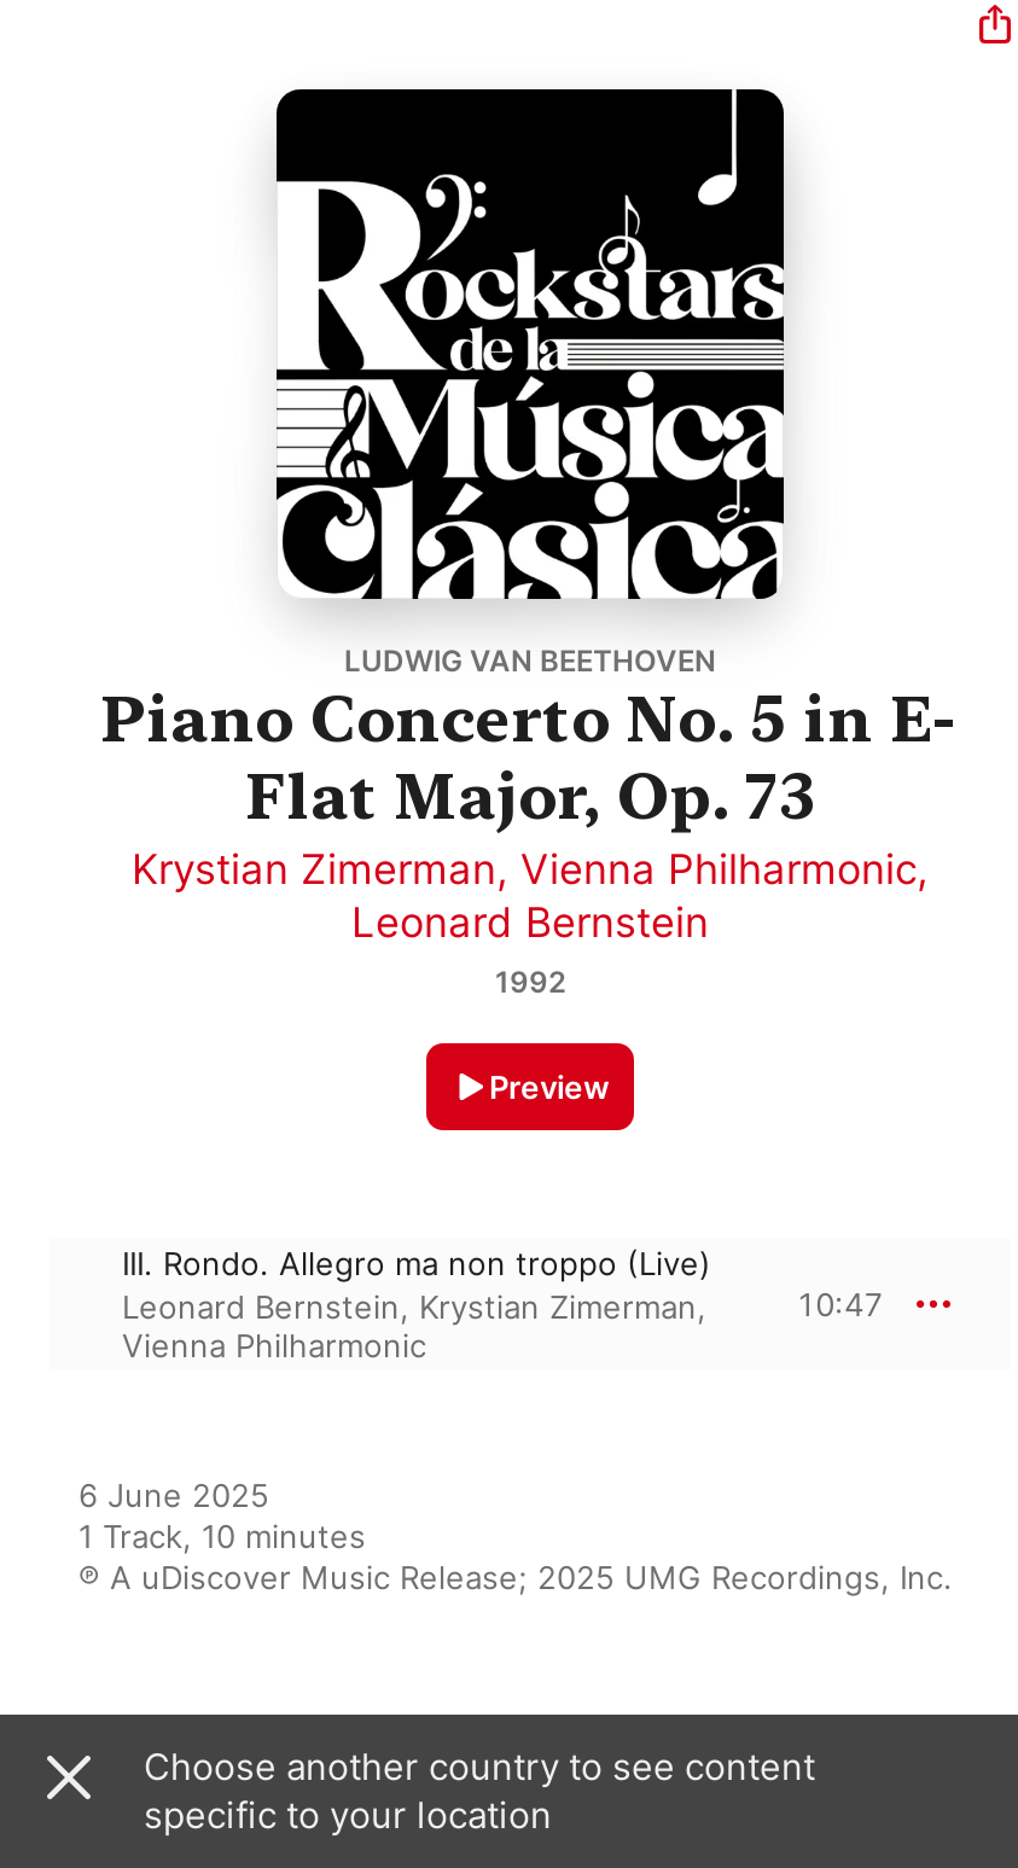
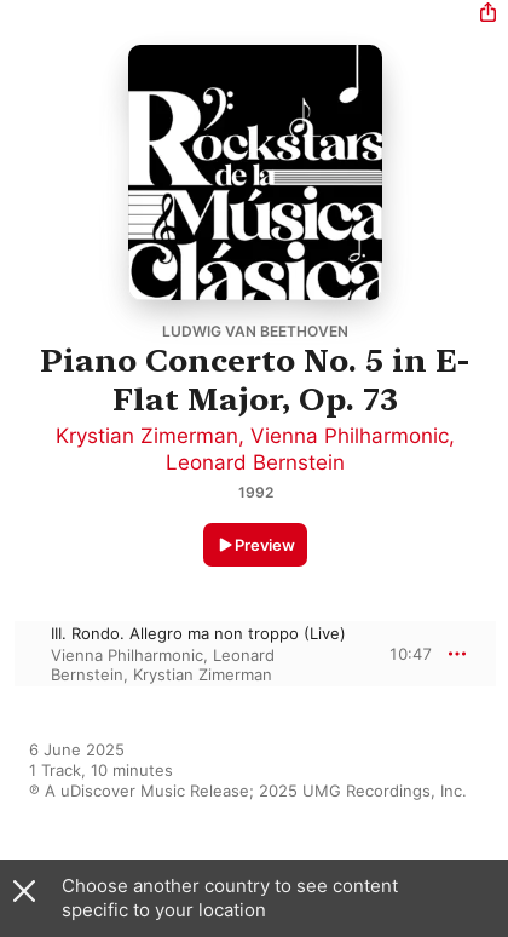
- Leonard Bernstein, Krystian Zimerman,
- Vienna Philharmonic
+ Vienna Philharmonic, Leonard
+ Bernstein, Krystian Zimerman
